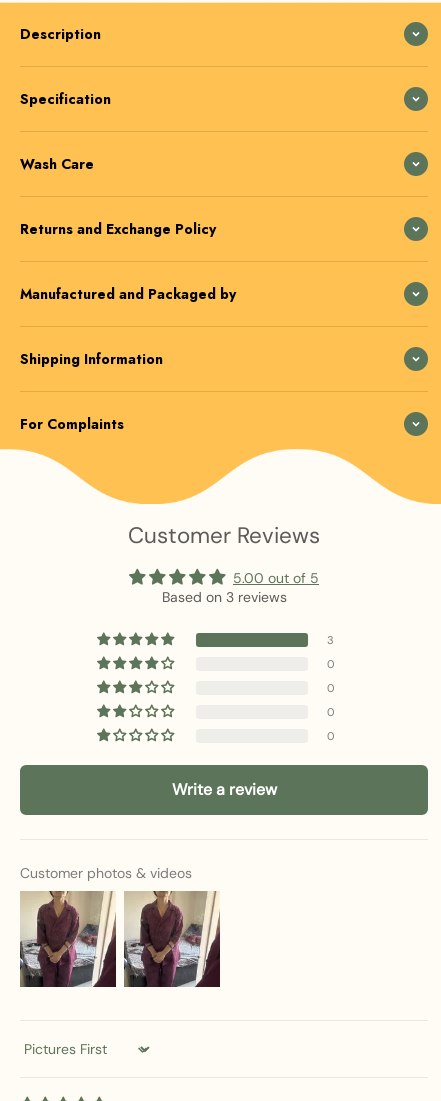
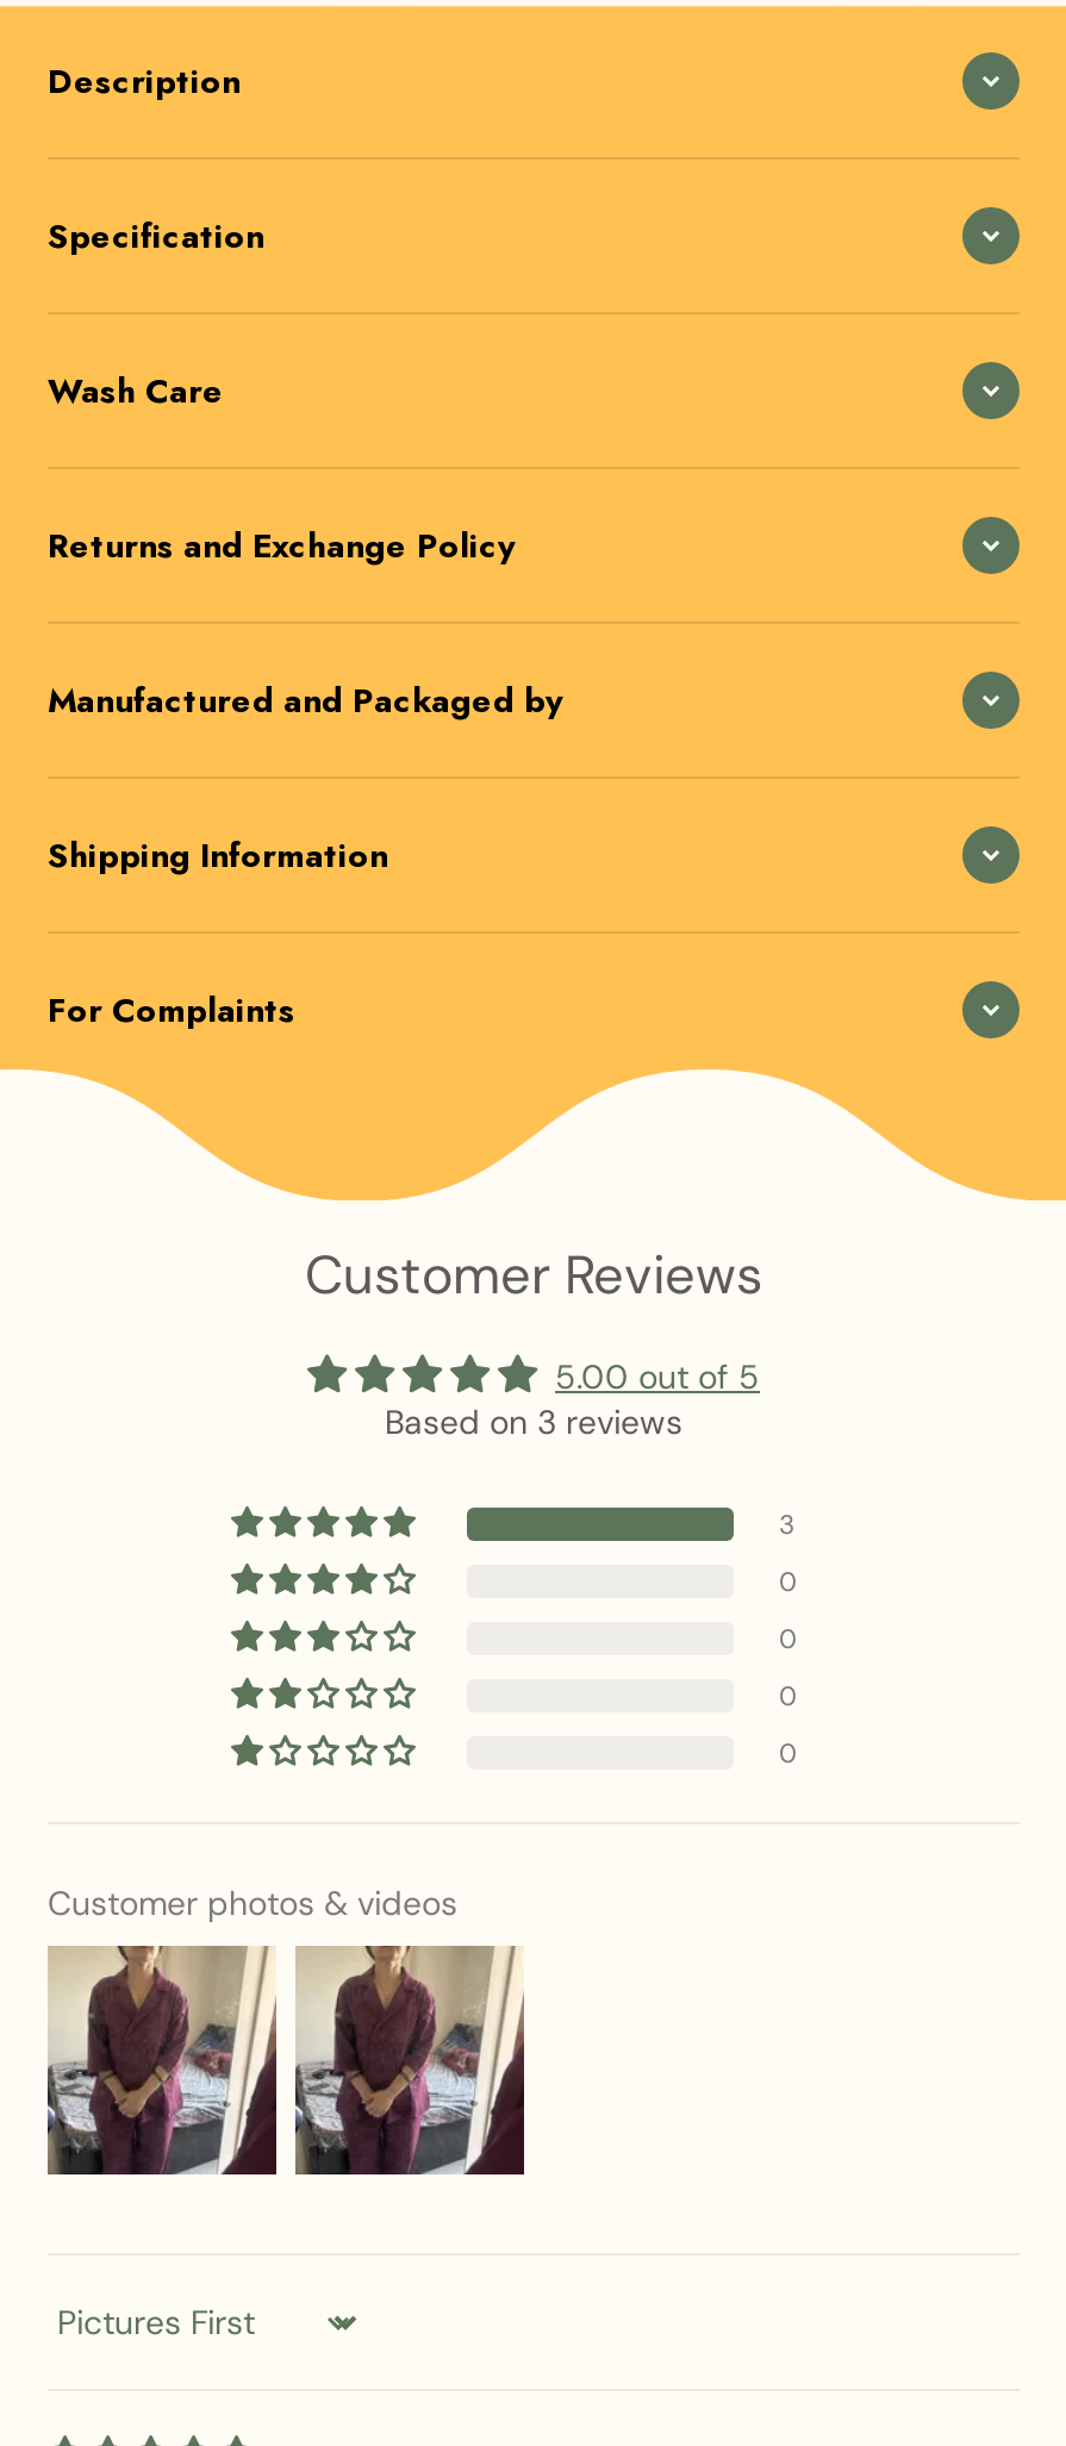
- Write a review
